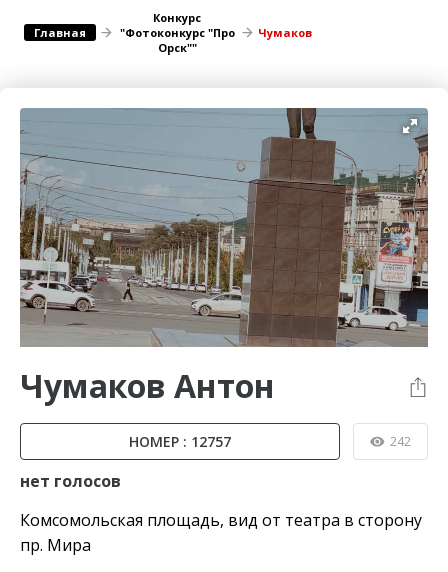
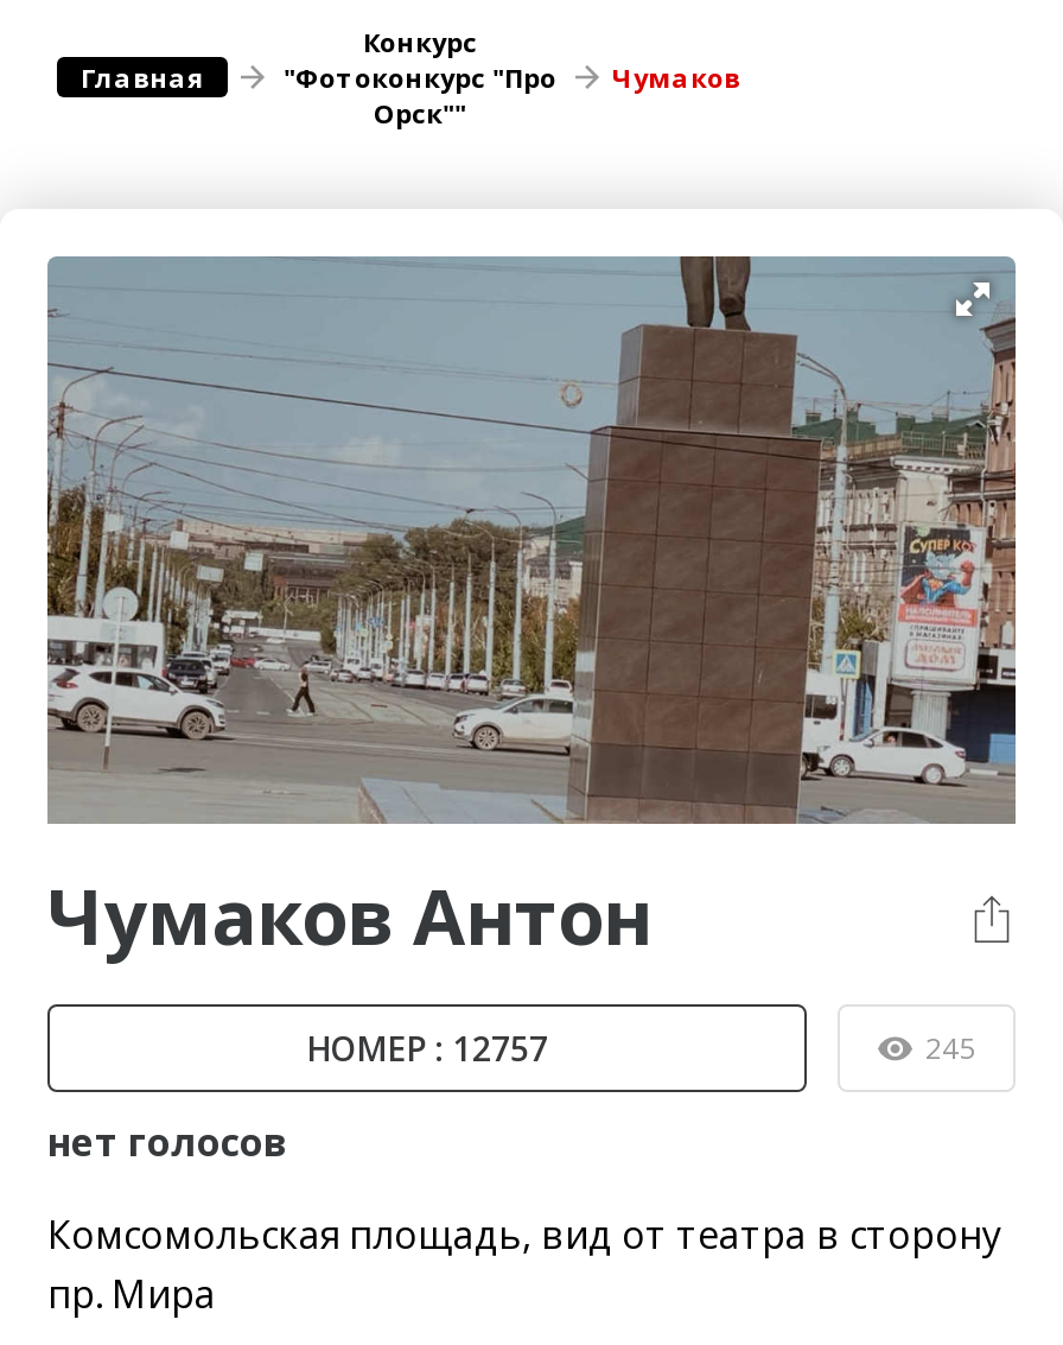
- 242
+ 245
